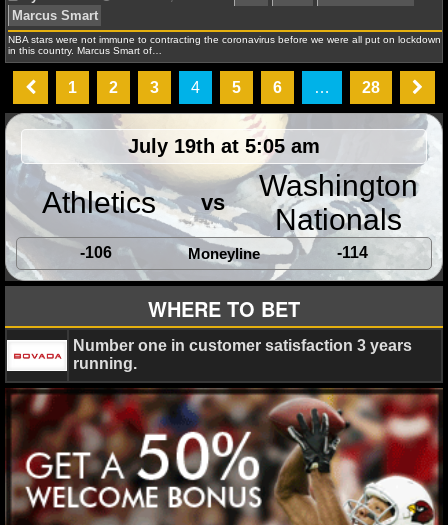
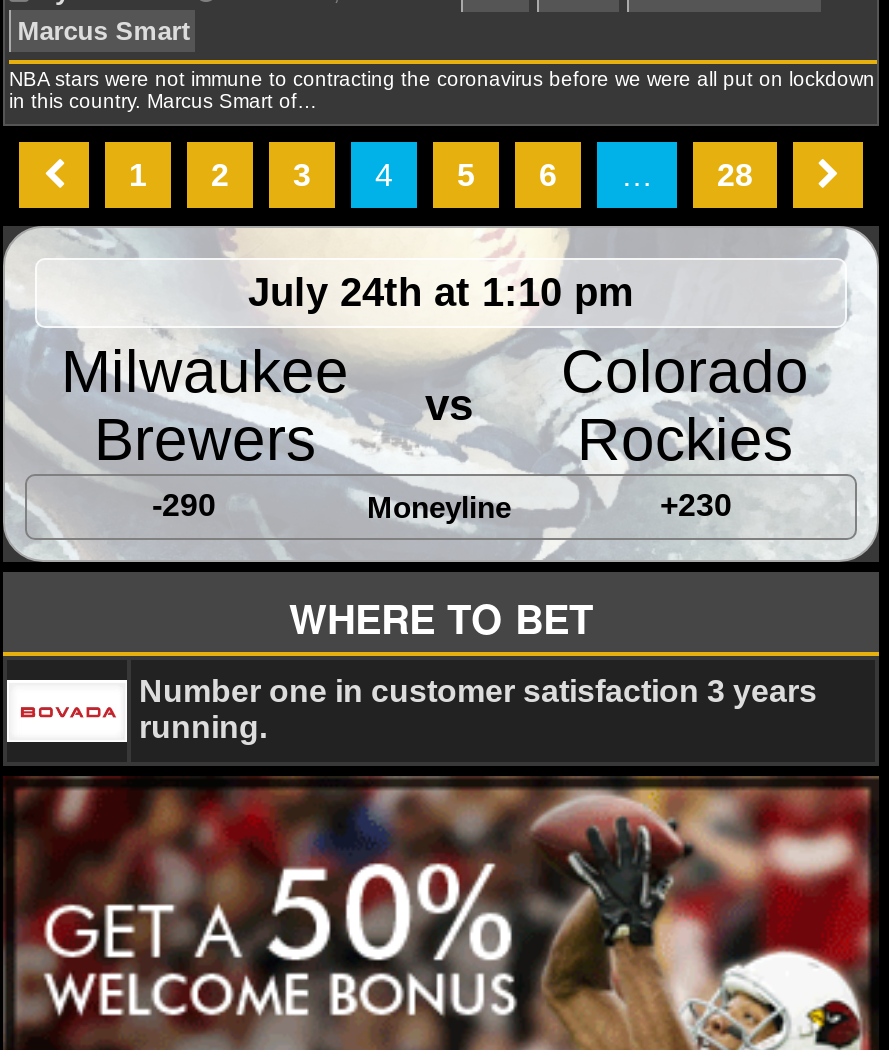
- July 19th at 5:05 am
- Athletics
+ July 24th at 1:10 pm
+ Milwaukee
+ Brewers

- Washington
- Nationals
- -106
+ Colorado
+ Rockies
+ -290

- -114
+ +230
